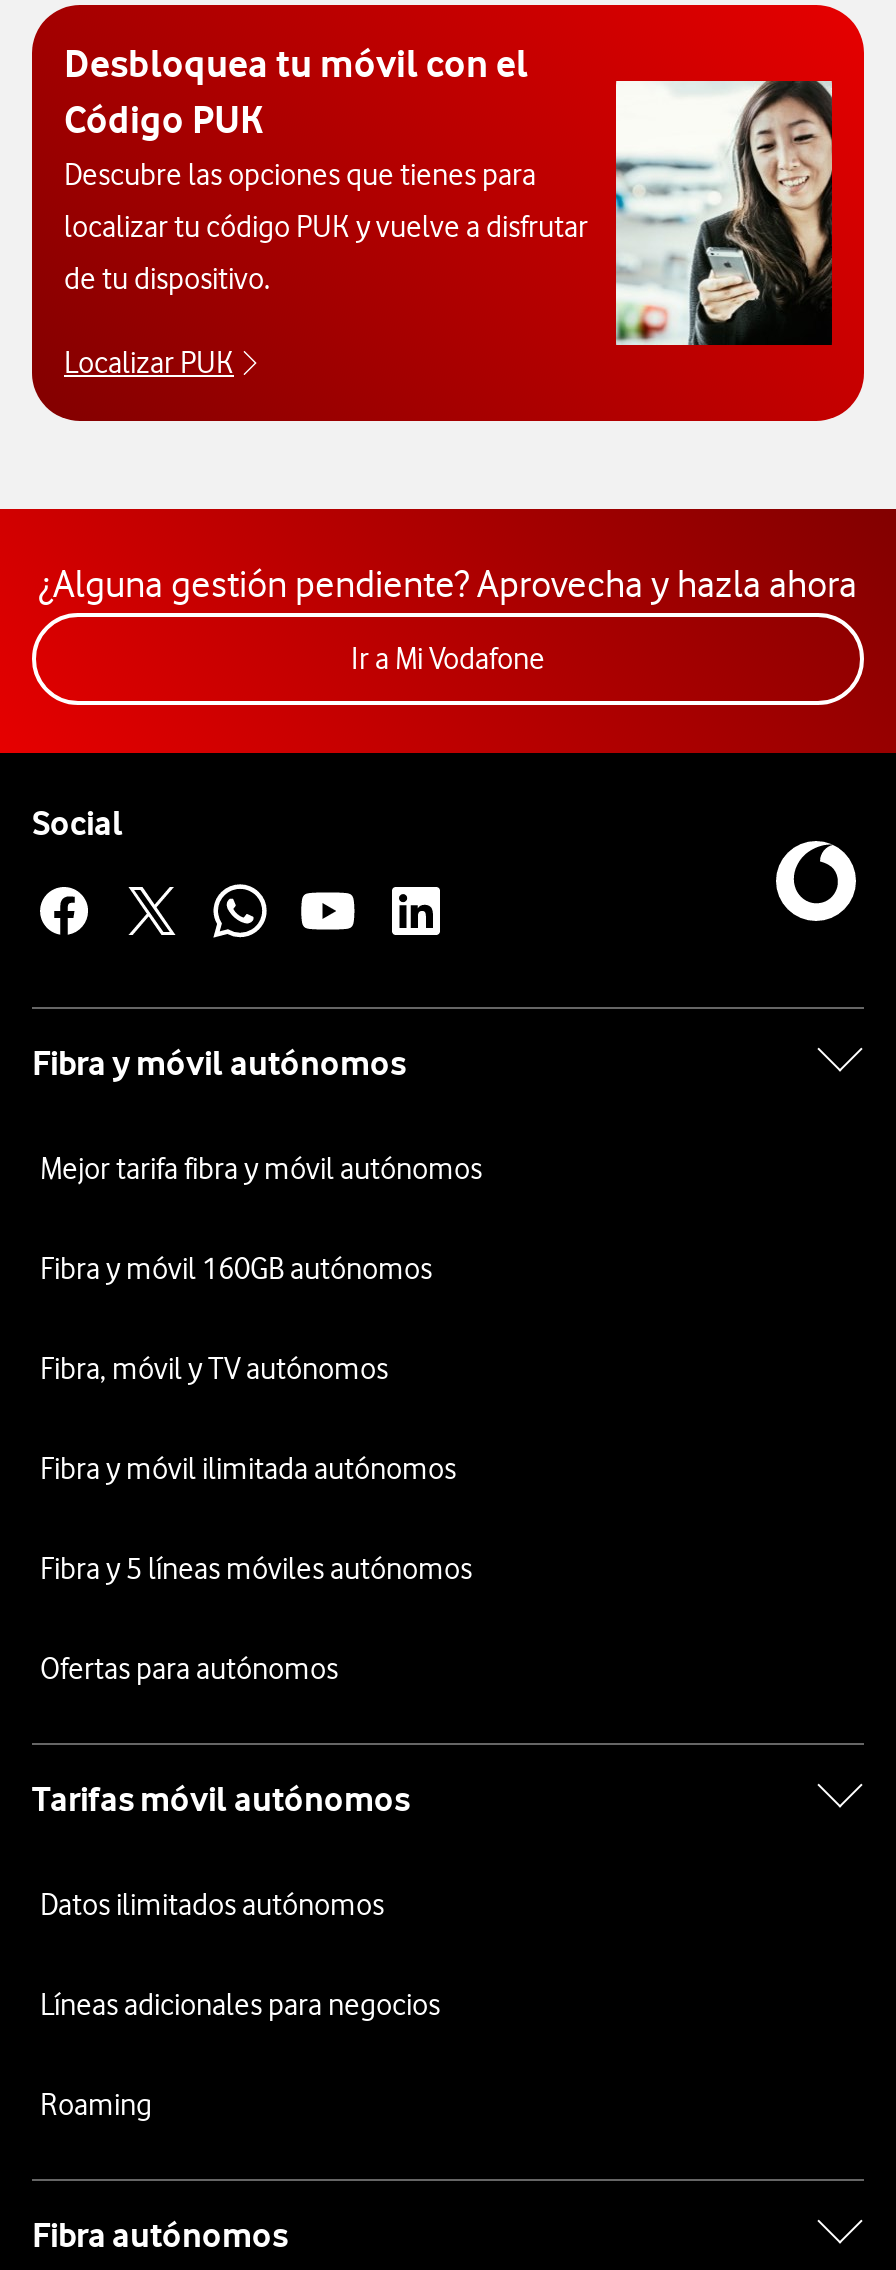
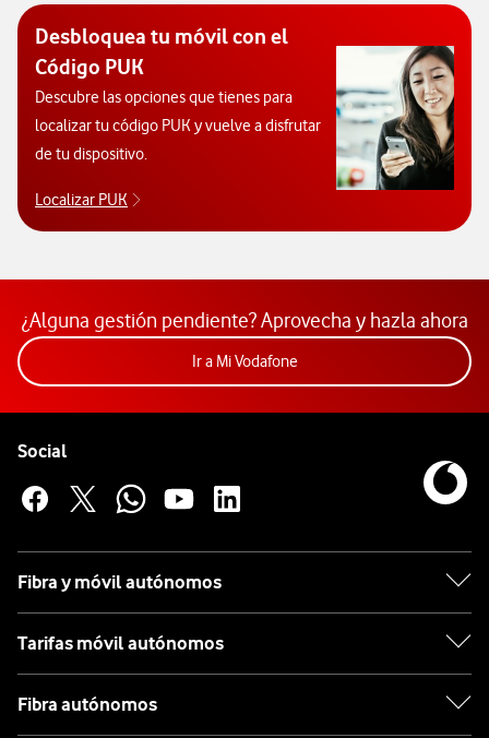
- Mejor tarifa fibra y móvil autónomos
- Fibra y móvil 160GB autónomos
- Fibra, móvil y TV autónomos
- Fibra y móvil ilimitada autónomos
- Fibra y 5 líneas móviles autónomos
- Ofertas para autónomos

- Datos ilimitados autónomos
- Líneas adicionales para negocios
- Roaming
